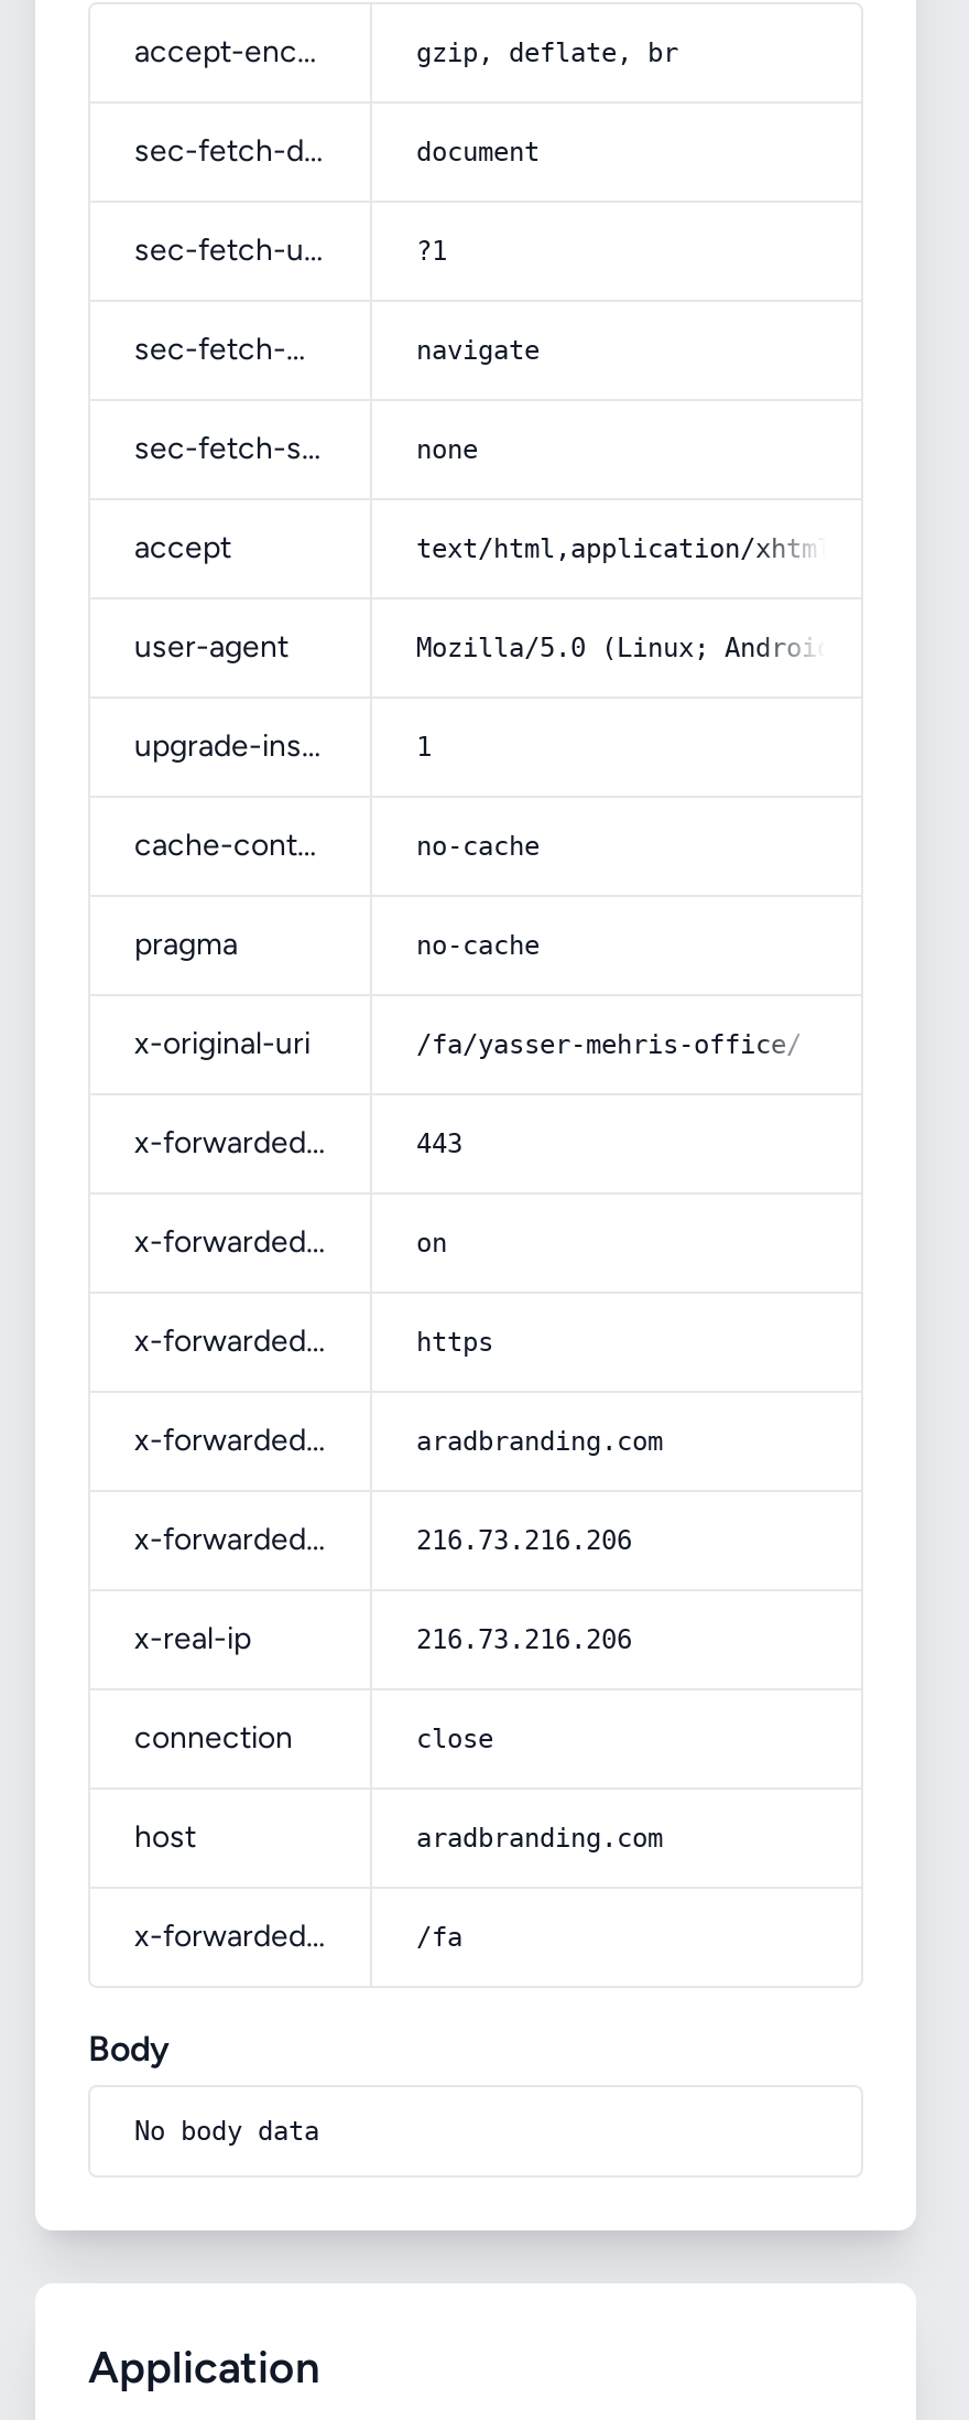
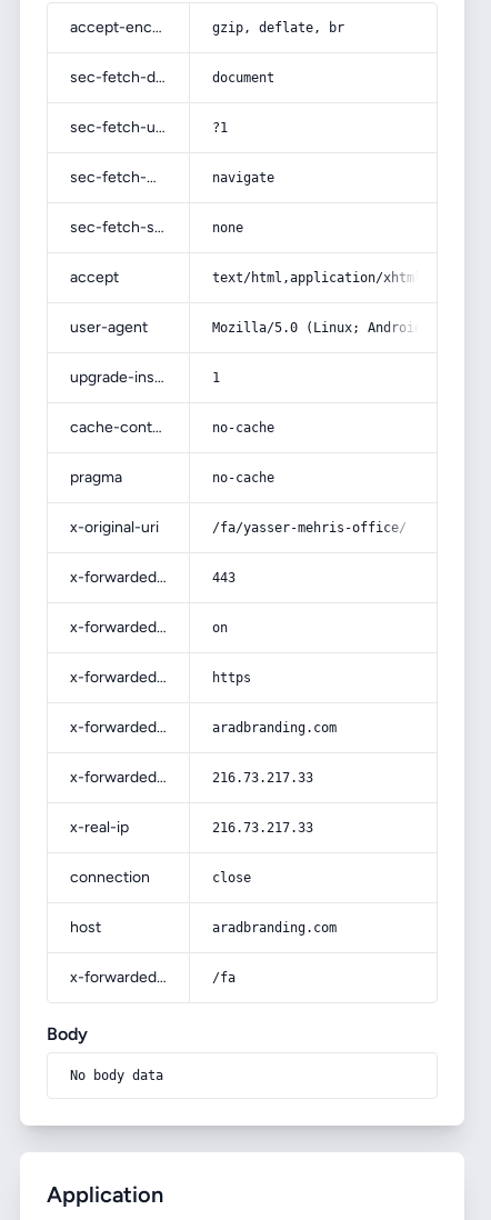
- 216.73.216.206
+ 216.73.217.33

- 216.73.216.206
+ 216.73.217.33
